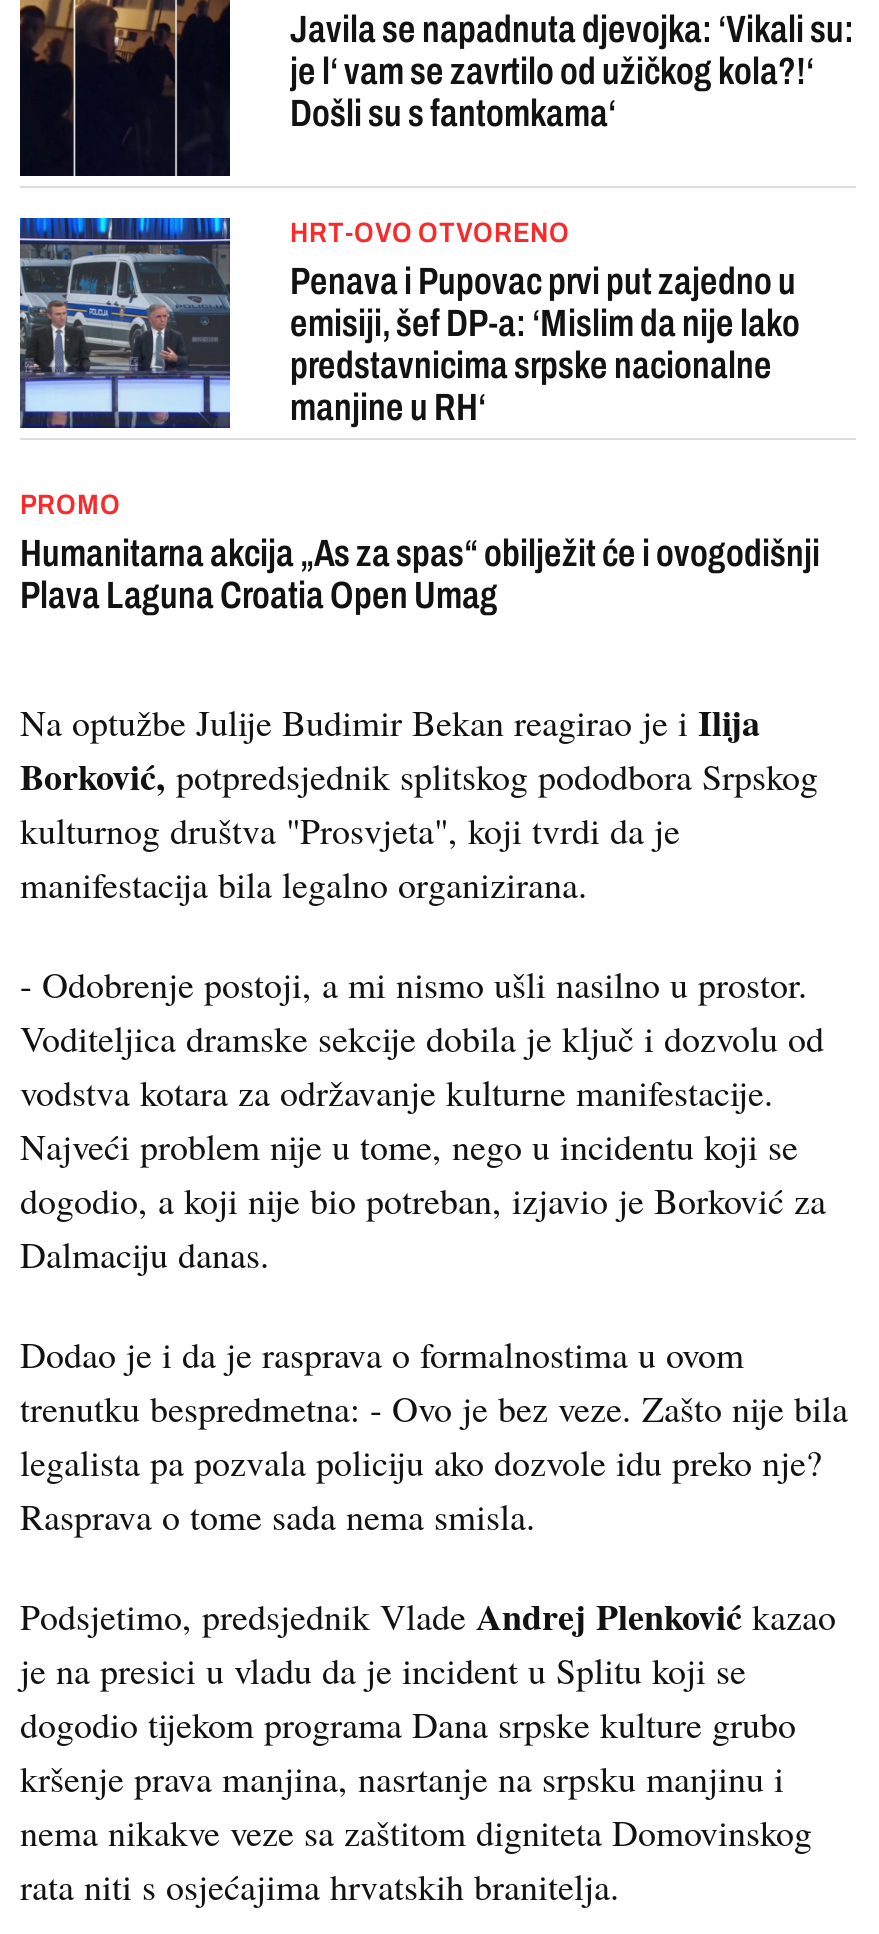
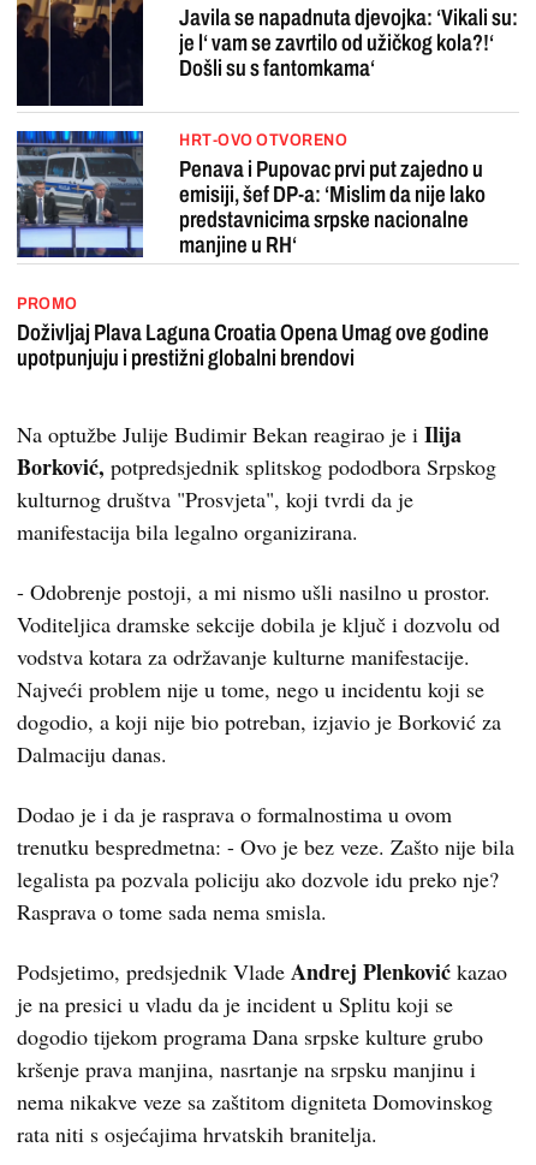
- Humanitarna akcija „As za spas“ obilježit će i ovogodišnji
- Plava Laguna Croatia Open Umag
+ Doživljaj Plava Laguna Croatia Opena Umag ove godine
+ upotpunjuju i prestižni globalni brendovi
